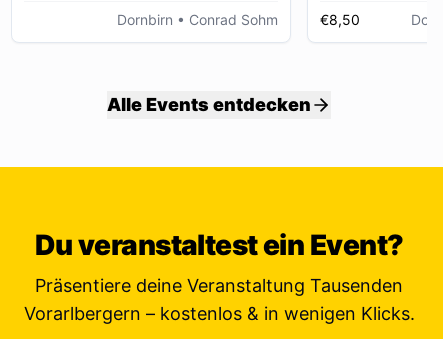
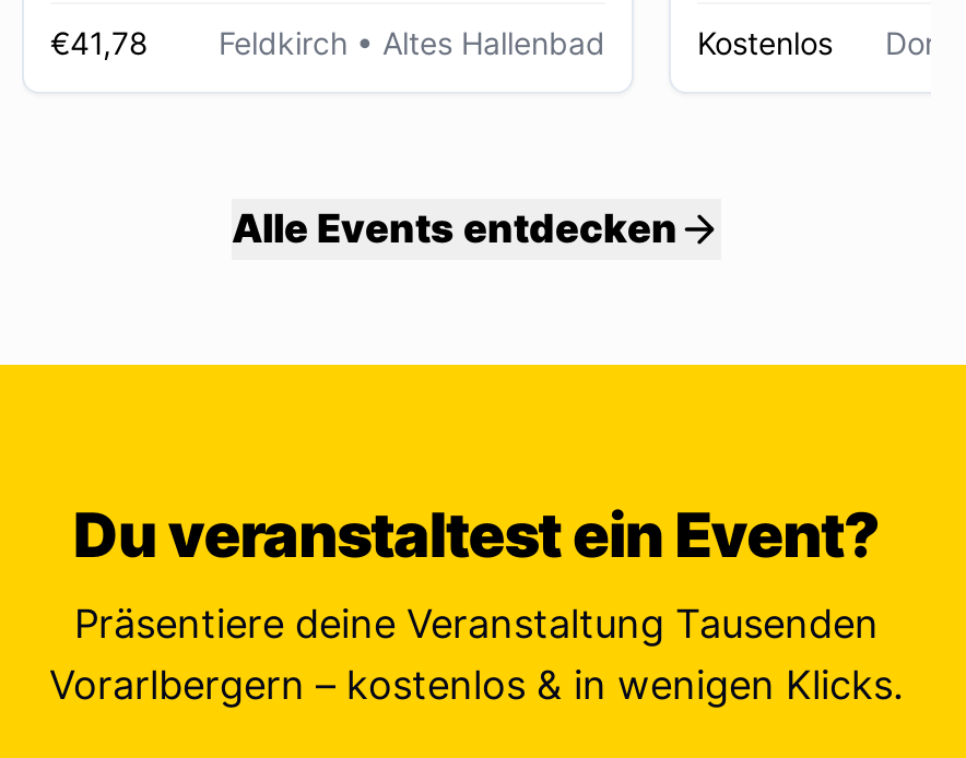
- Dornbirn • Conrad Sohm
+ €41,78
+ Feldkirch • Altes Hallenbad

- €8,50
+ Kostenlos
